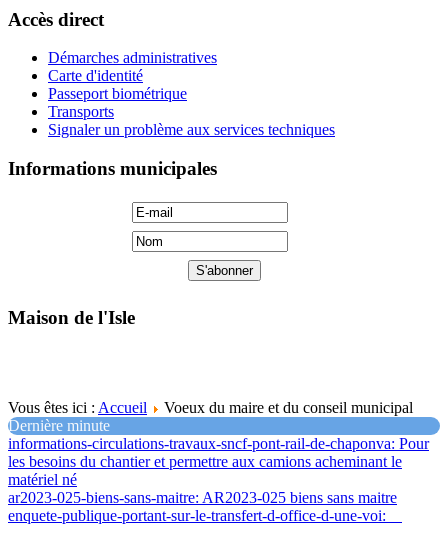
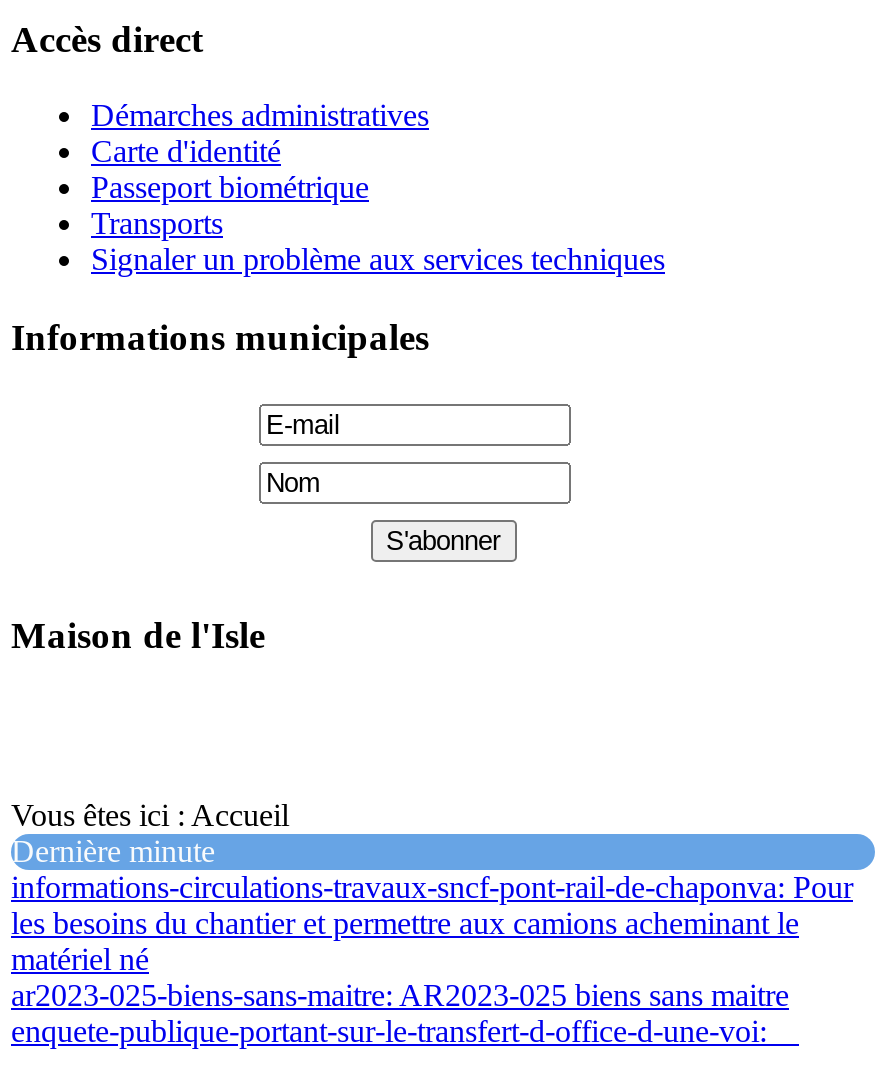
- Voeux du maire et du conseil municipal
